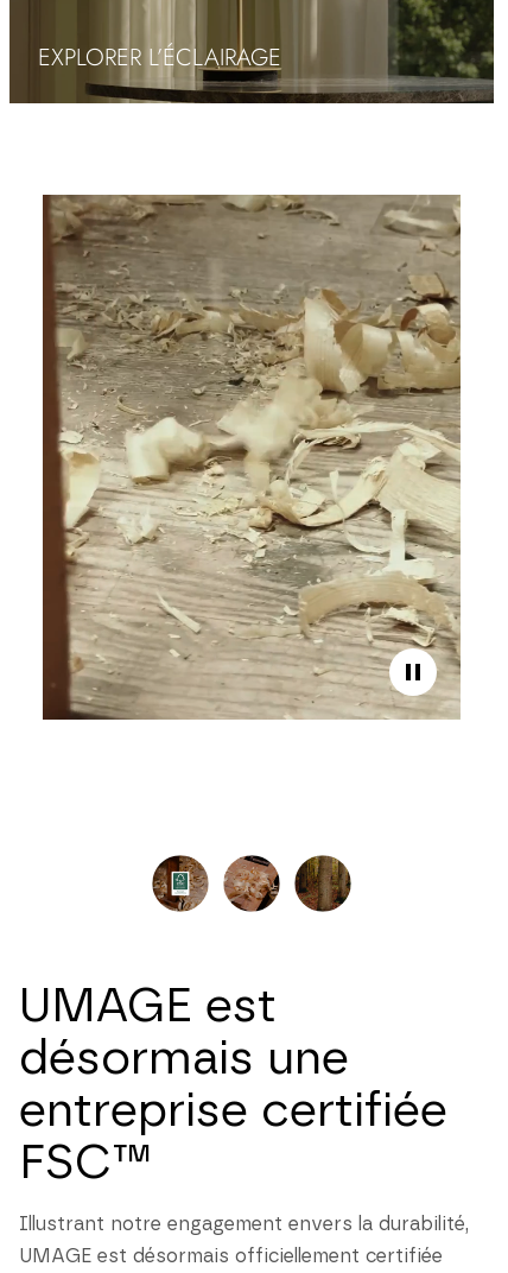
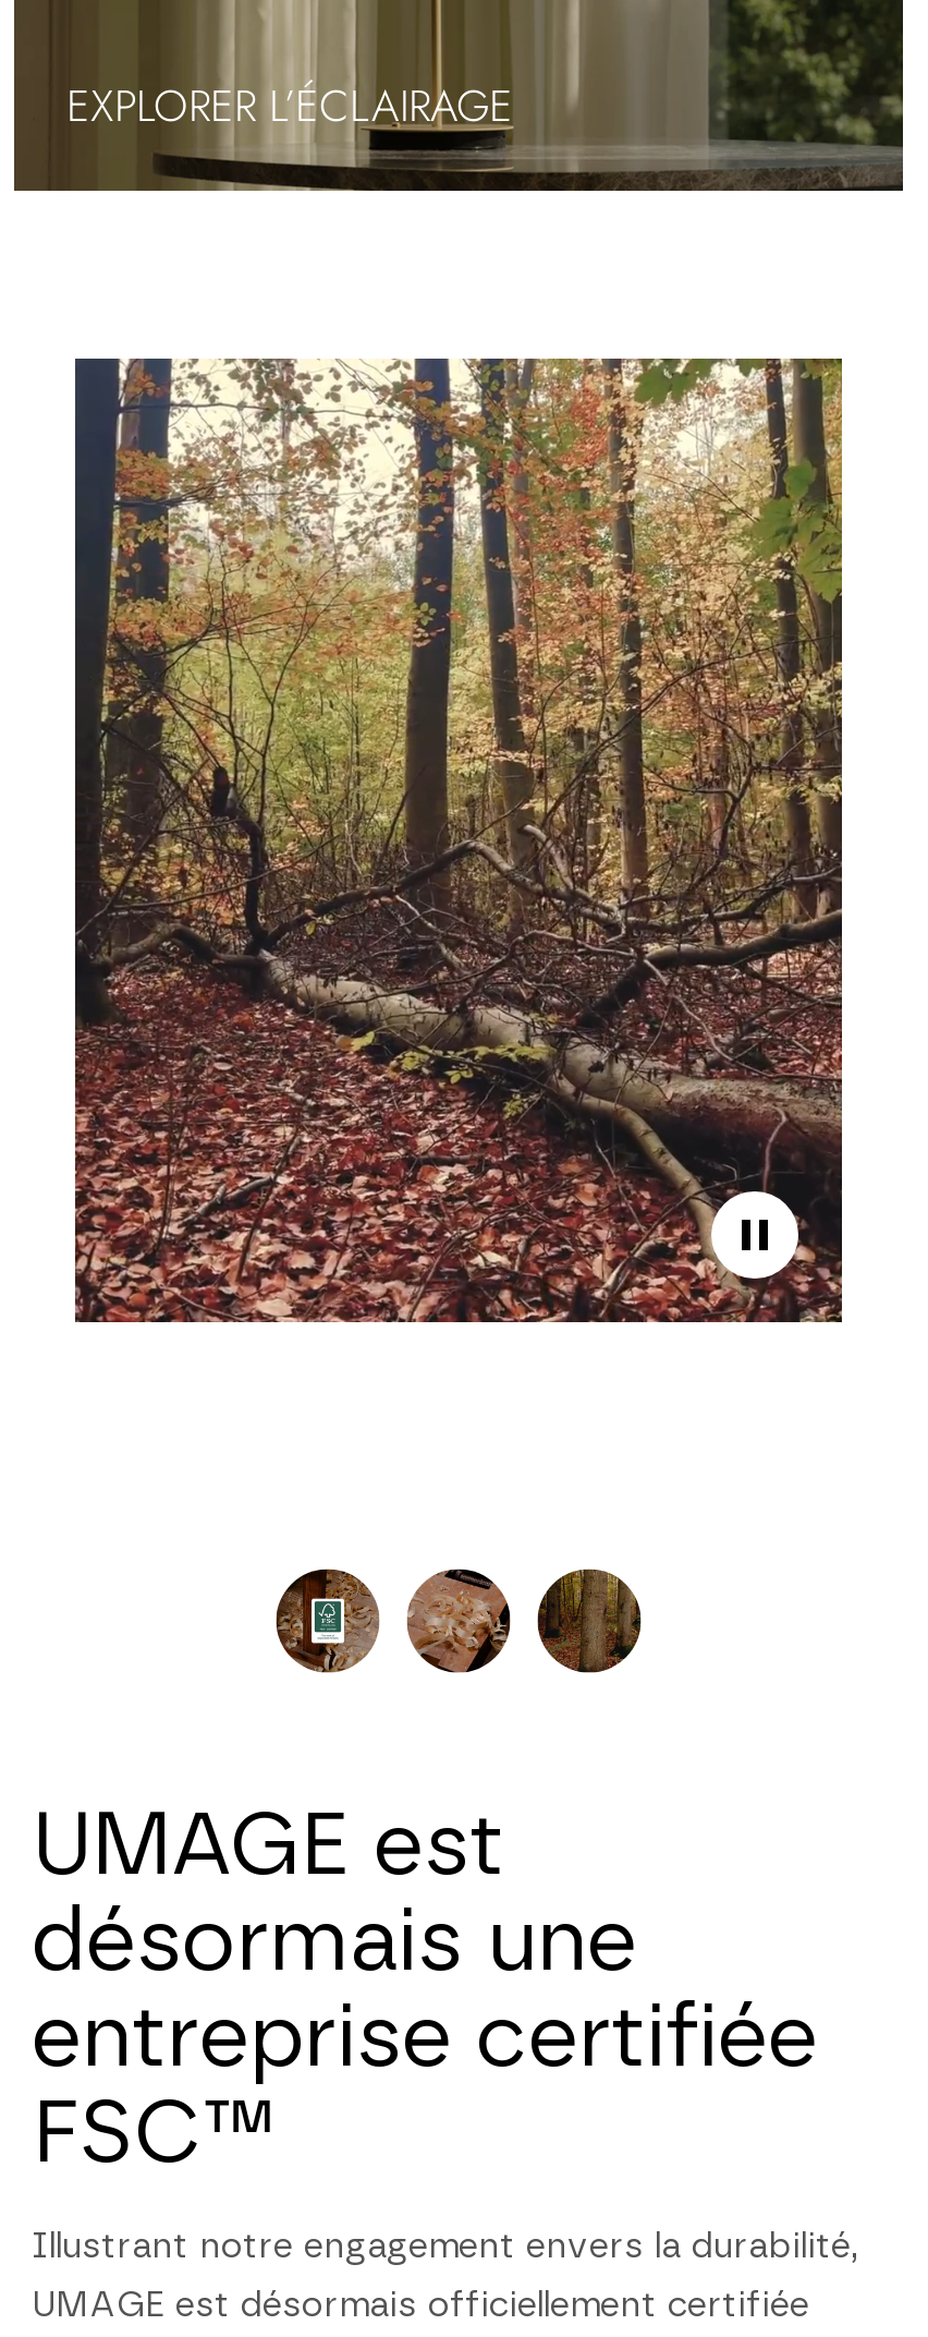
- [image]
+ [image]
